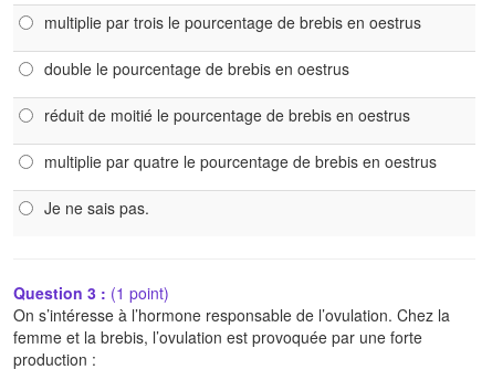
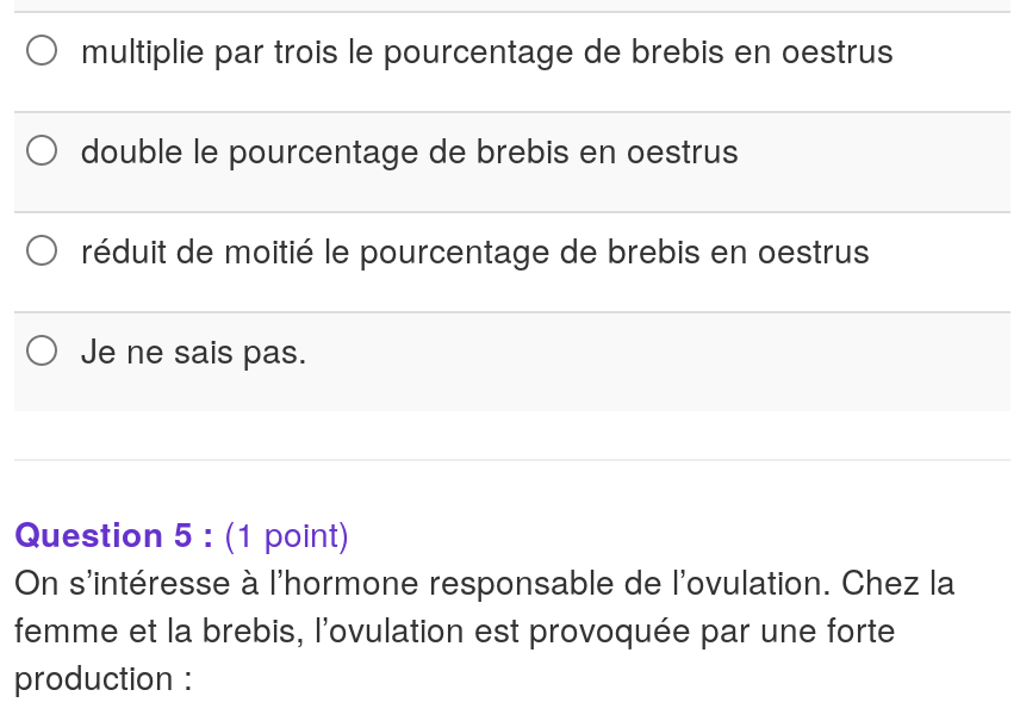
- multiplie par quatre le pourcentage de brebis en oestrus

- Question 3 : (1 point)
+ Question 5 : (1 point)
